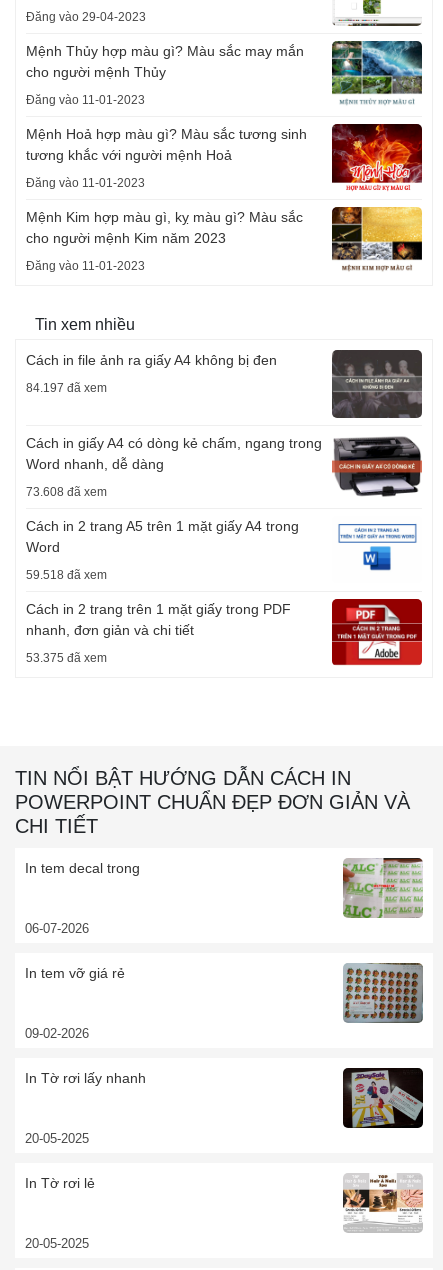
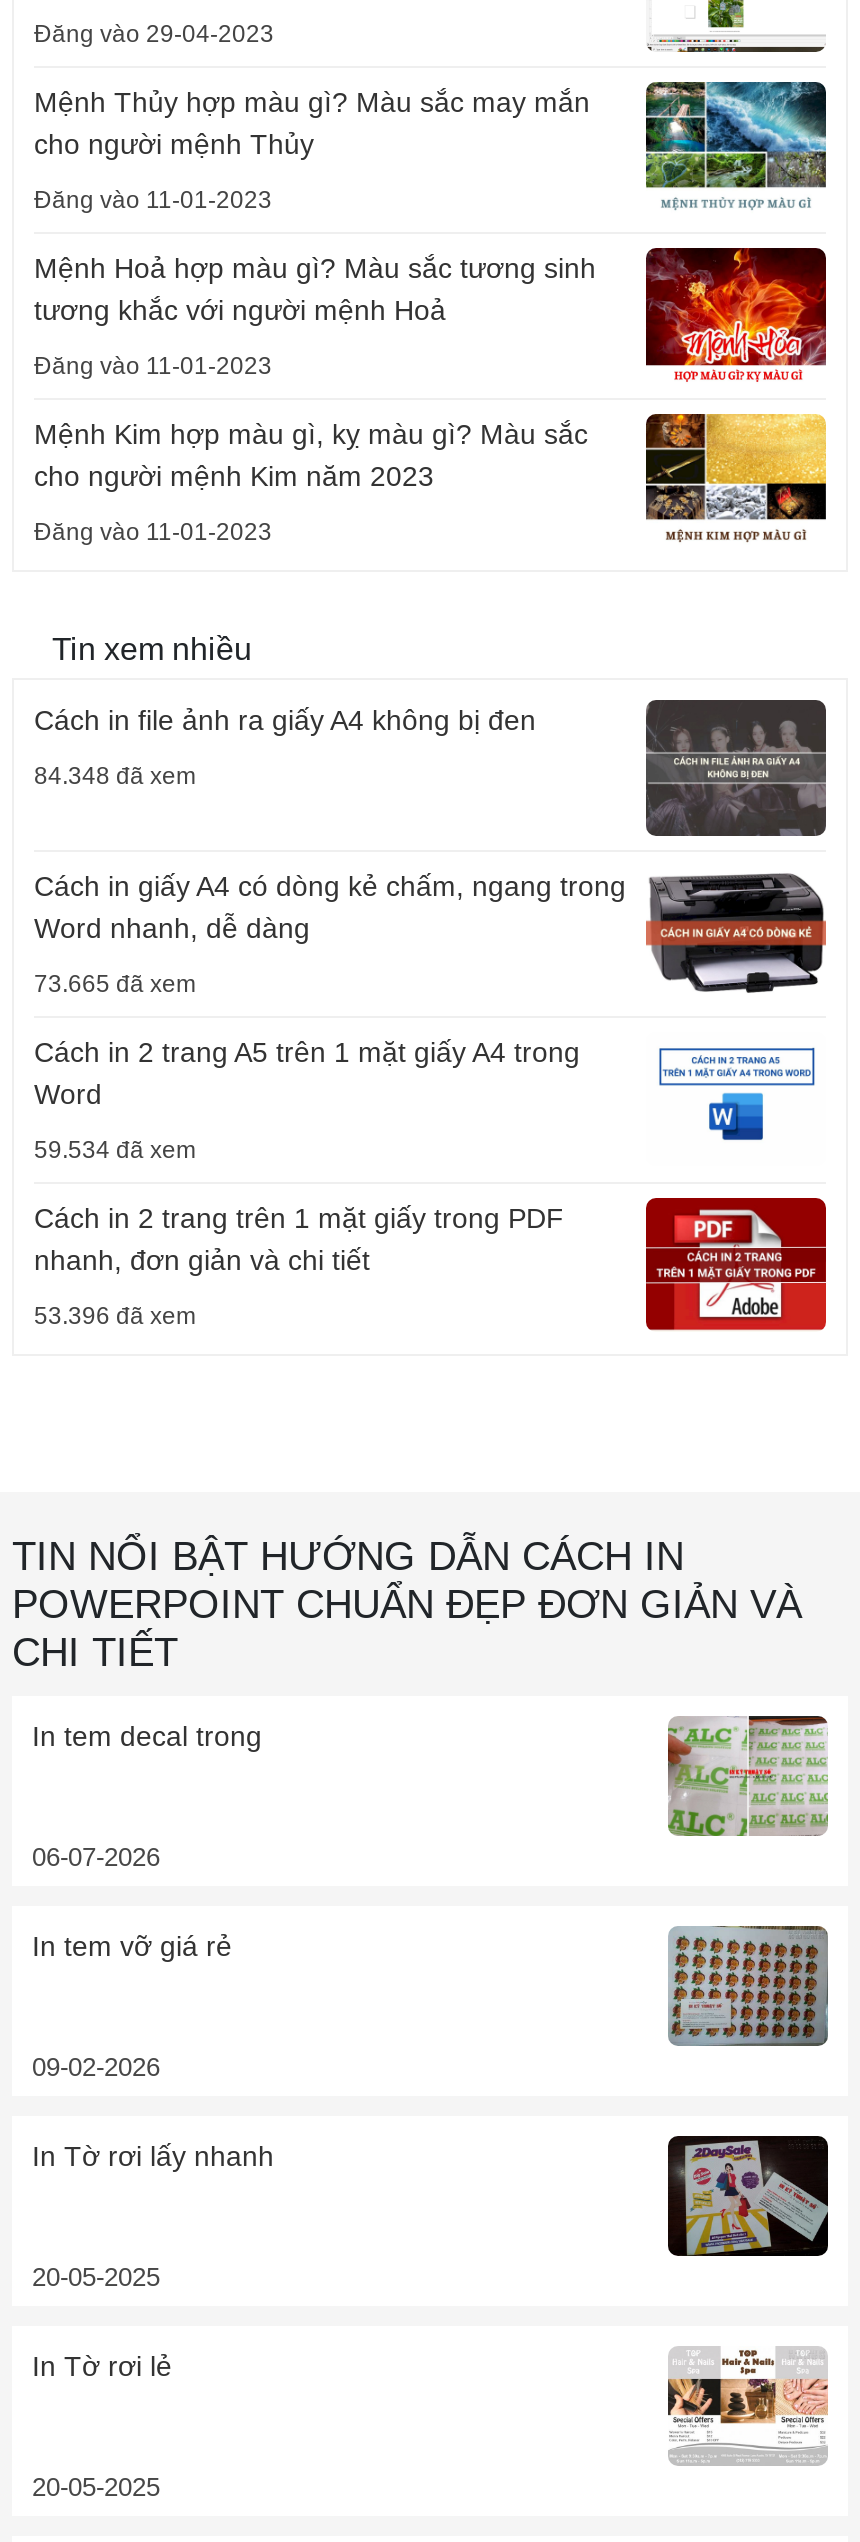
- 84.197 đã xem
+ 84.348 đã xem

- 73.608 đã xem
+ 73.665 đã xem

- 59.518 đã xem
+ 59.534 đã xem

- 53.375 đã xem
+ 53.396 đã xem
